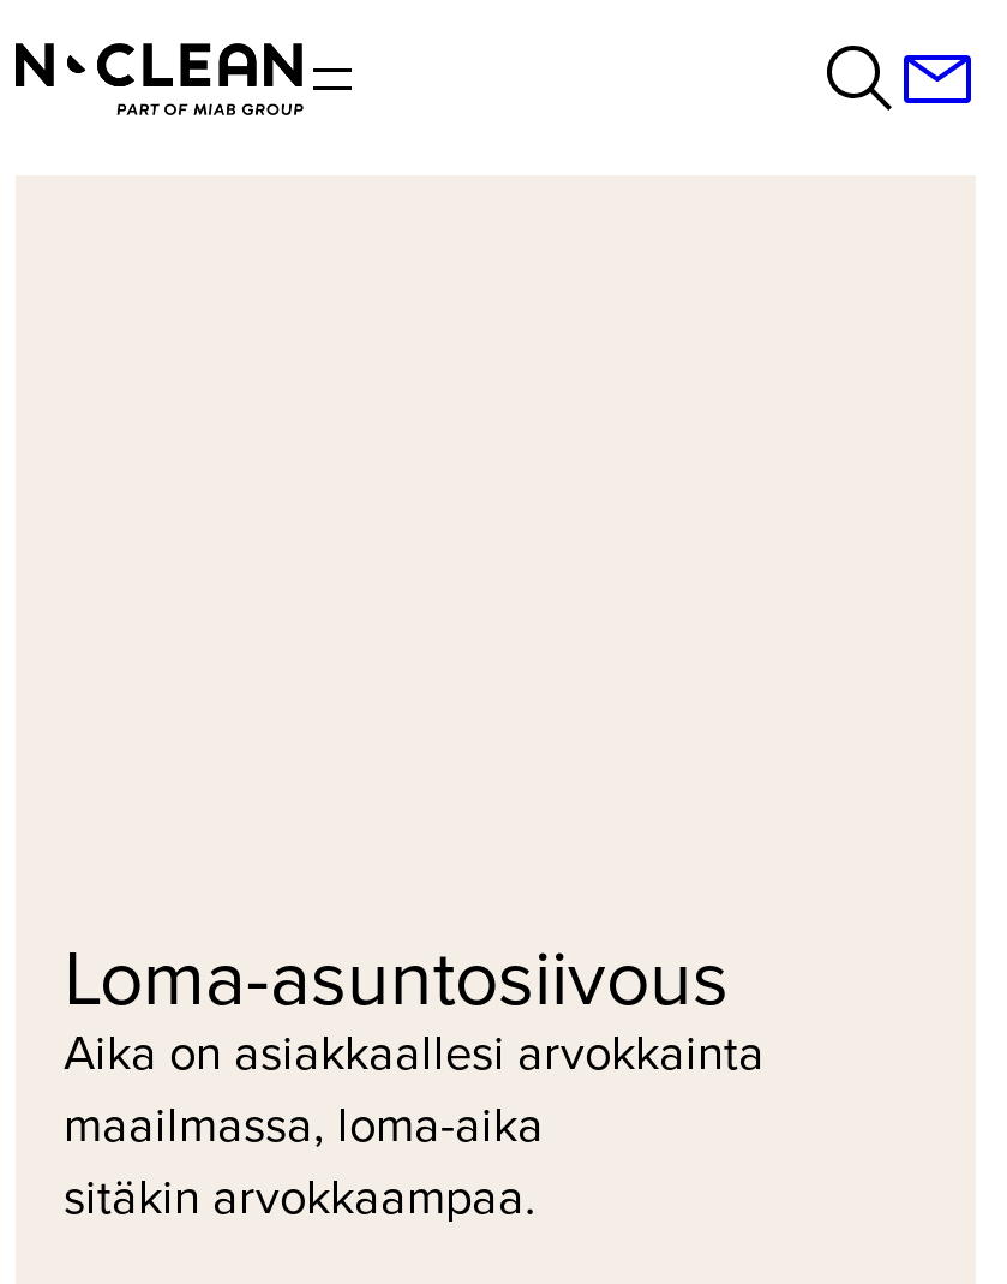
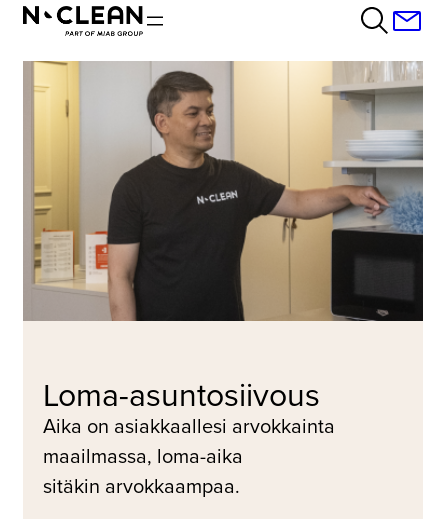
+ [image]
